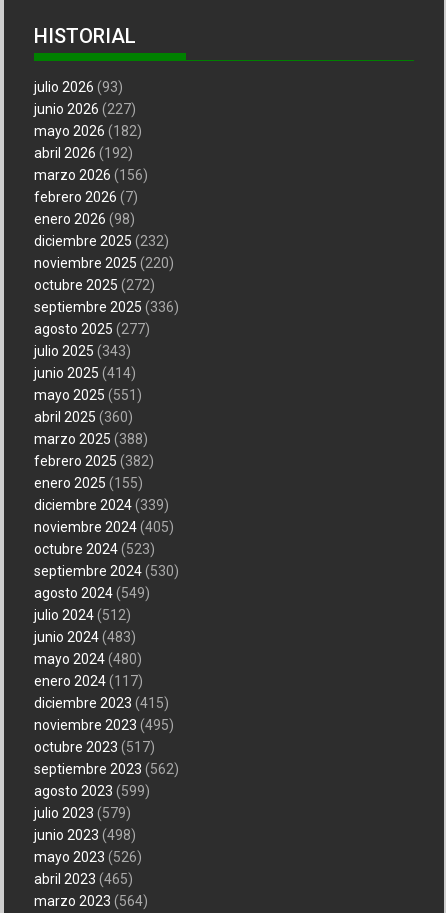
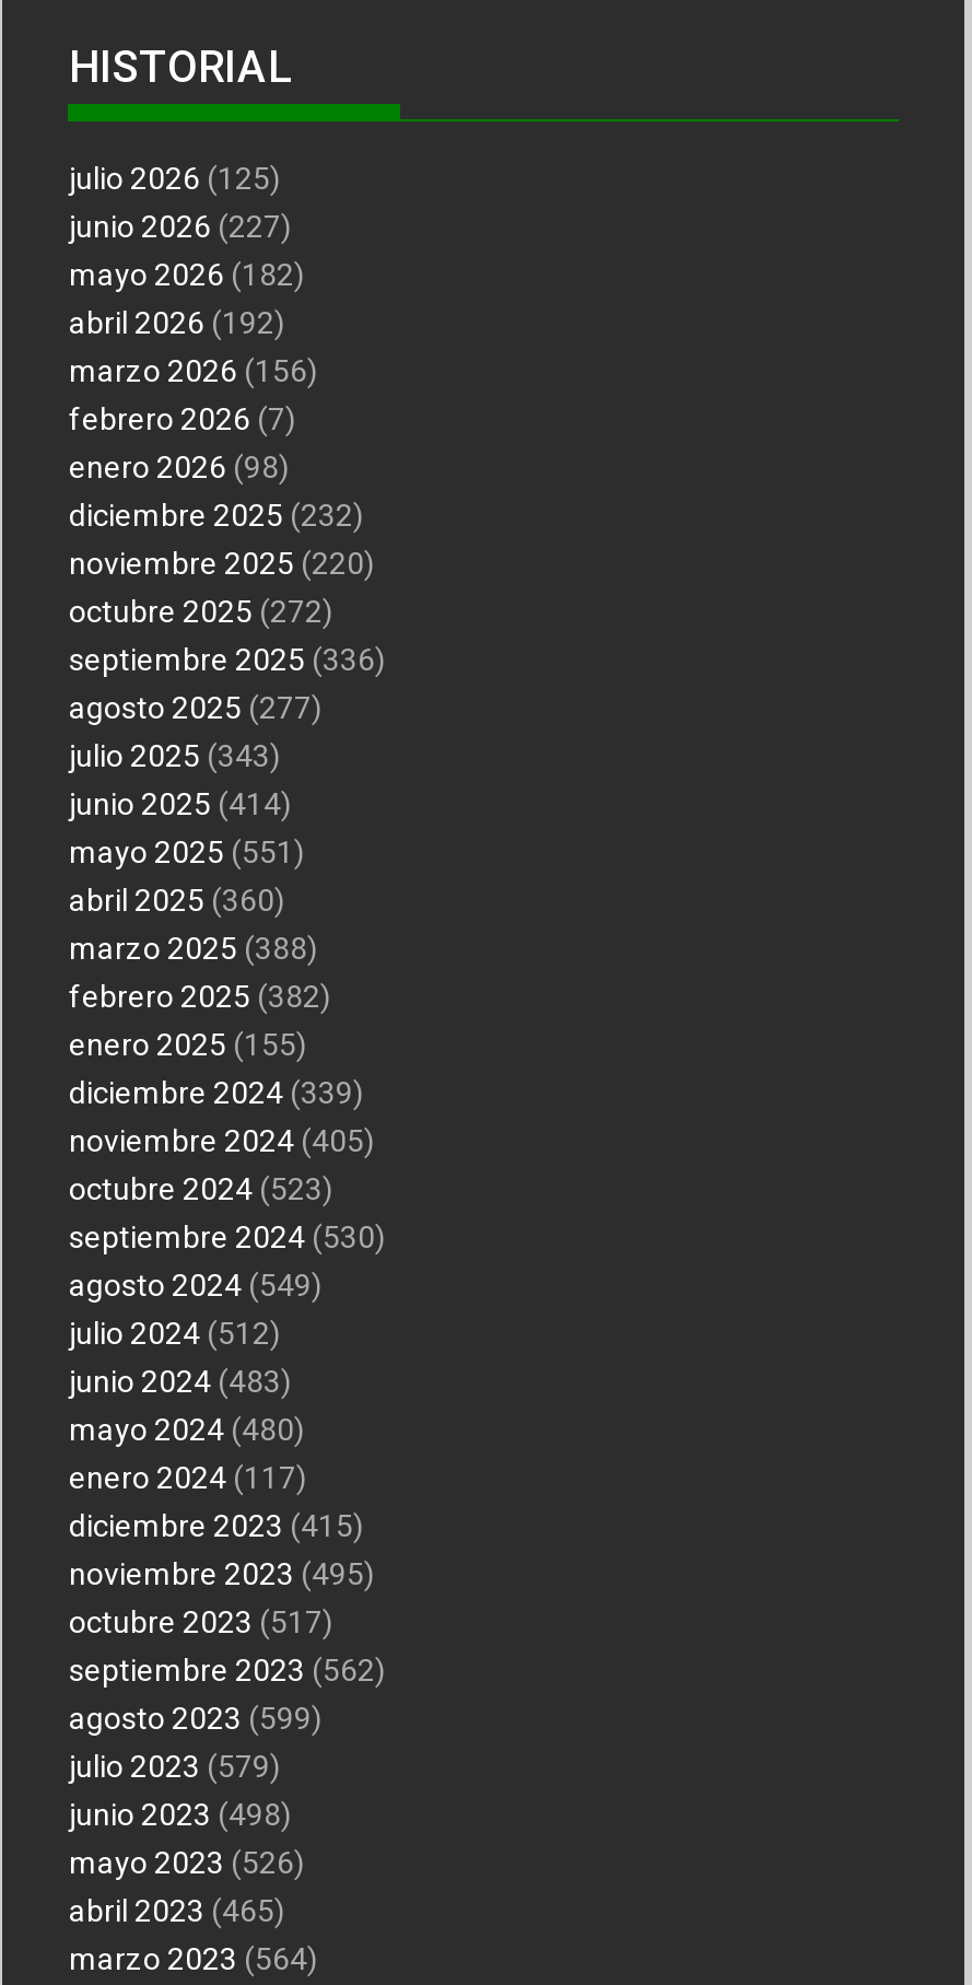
- julio 2026 (93)
+ julio 2026 (125)
